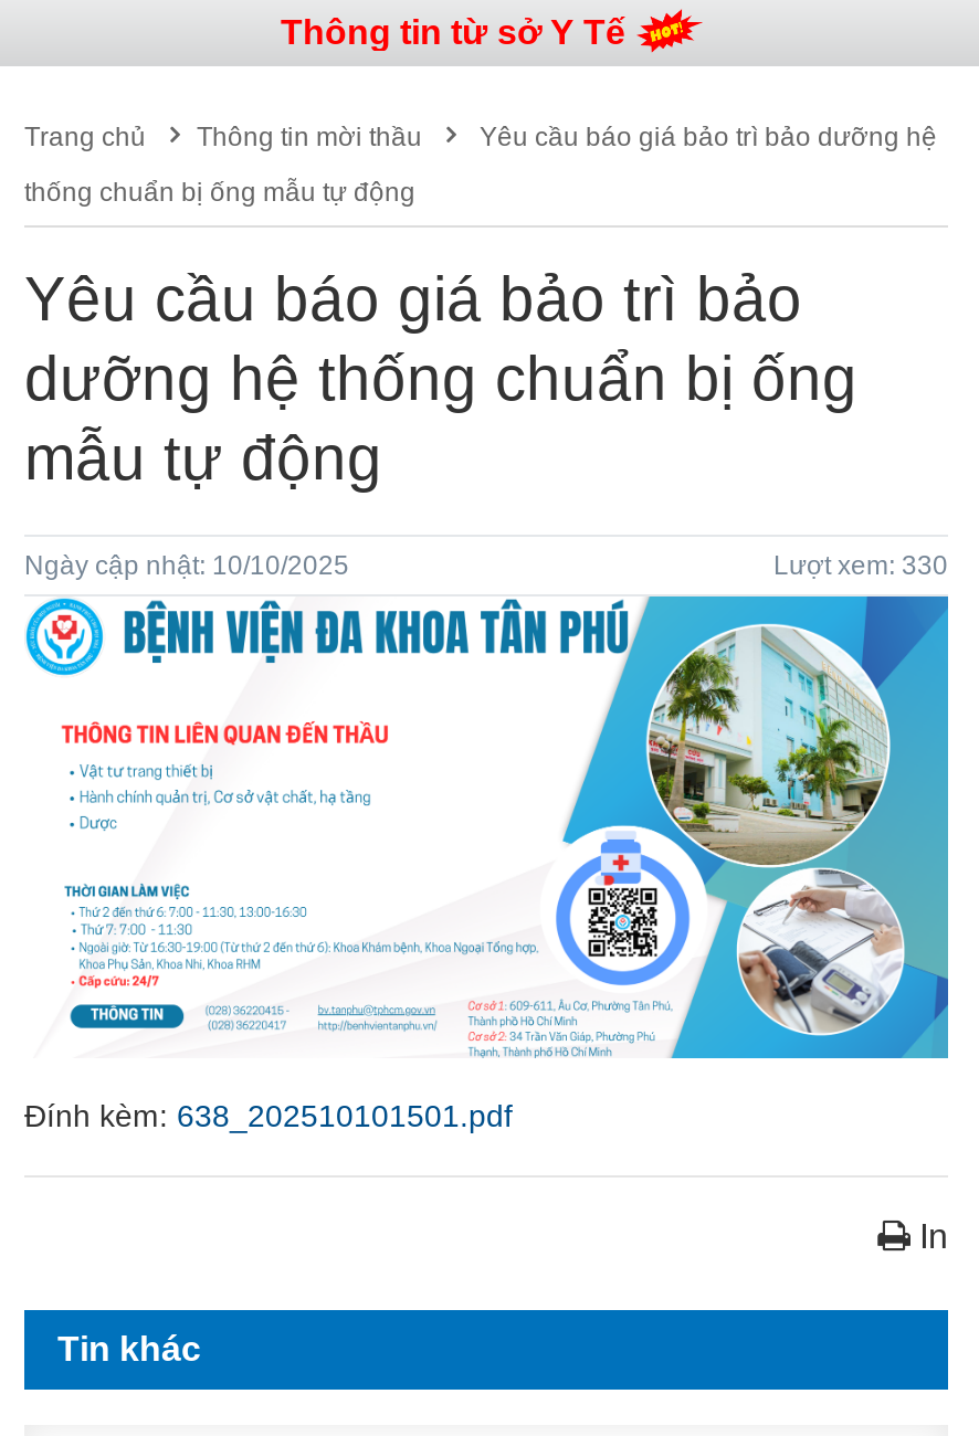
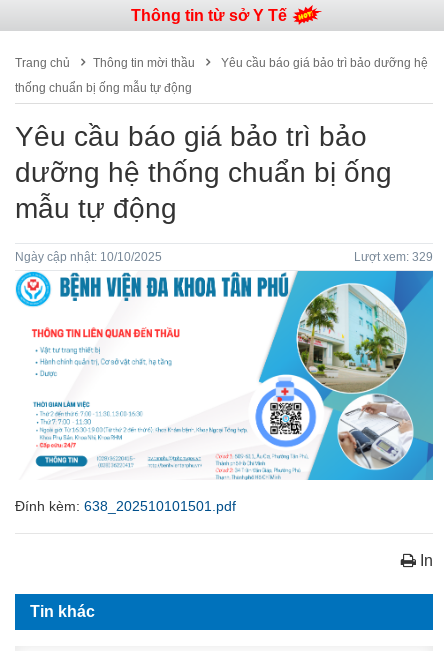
- Lượt xem: 330
+ Lượt xem: 329
